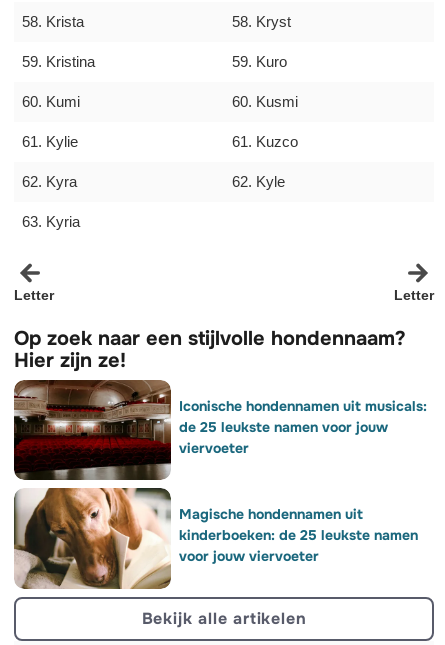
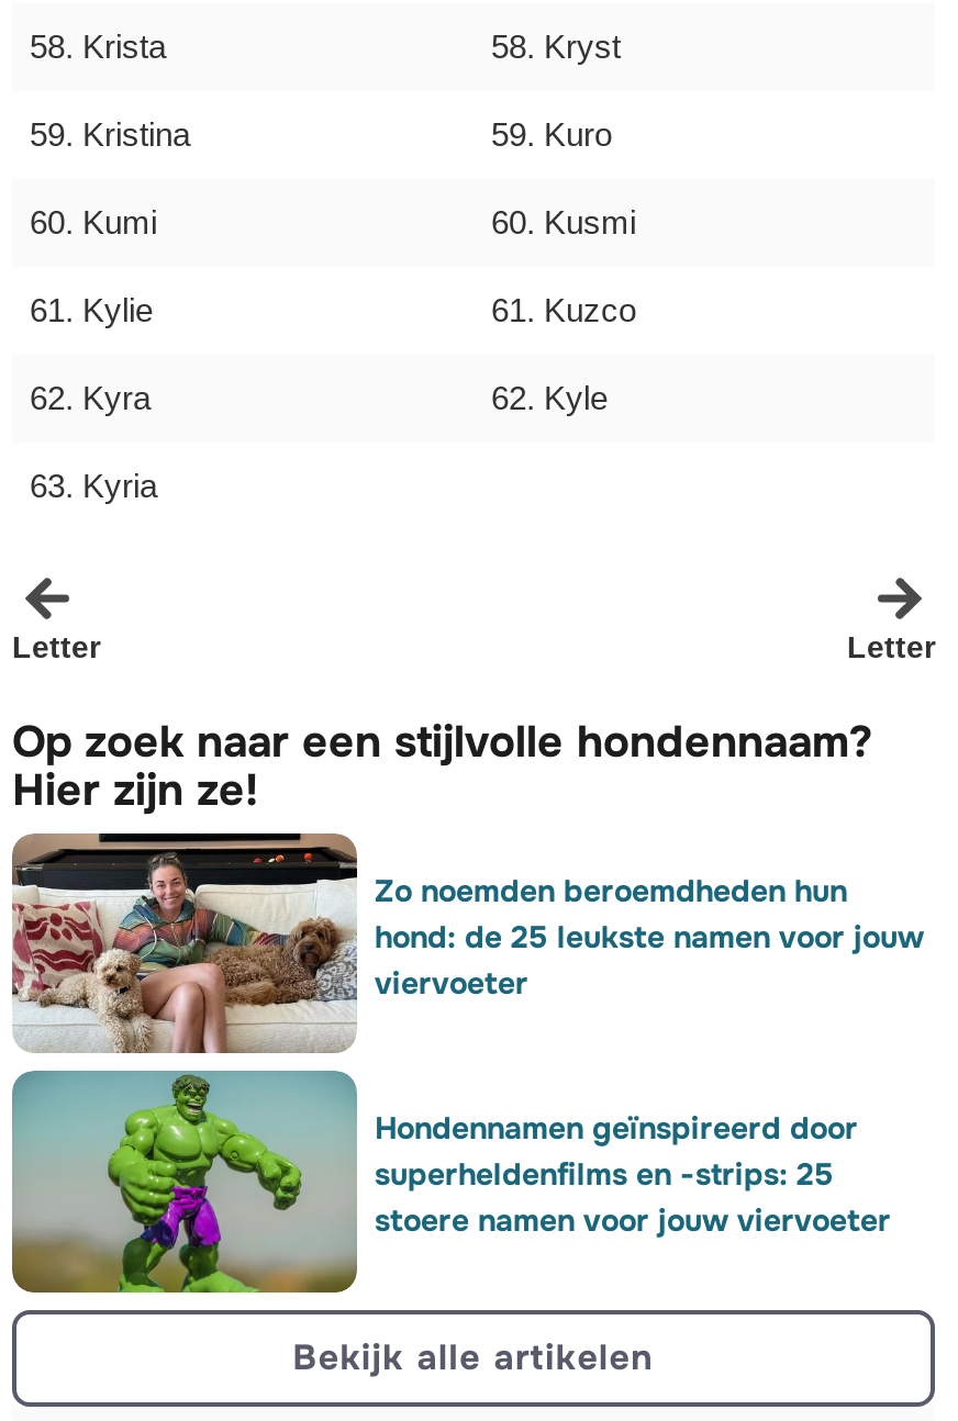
- [image]
- Iconische hondennamen uit musicals:
- de 25 leukste namen voor jouw
+ [image]
+ Zo noemden beroemdheden hun
+ hond: de 25 leukste namen voor jouw

- [image]
- Magische hondennamen uit
- kinderboeken: de 25 leukste namen
- voor jouw viervoeter
+ [image]
+ Hondennamen geïnspireerd door
+ superheldenfilms en -strips: 25
+ stoere namen voor jouw viervoeter
